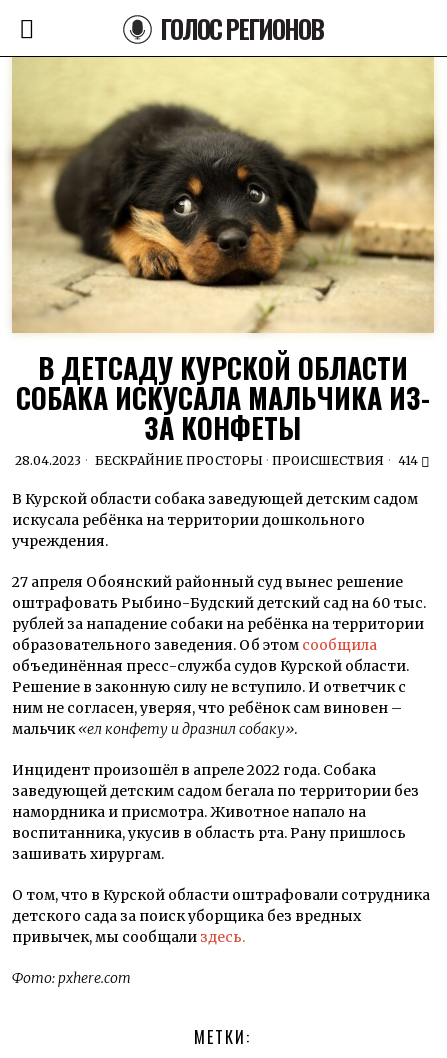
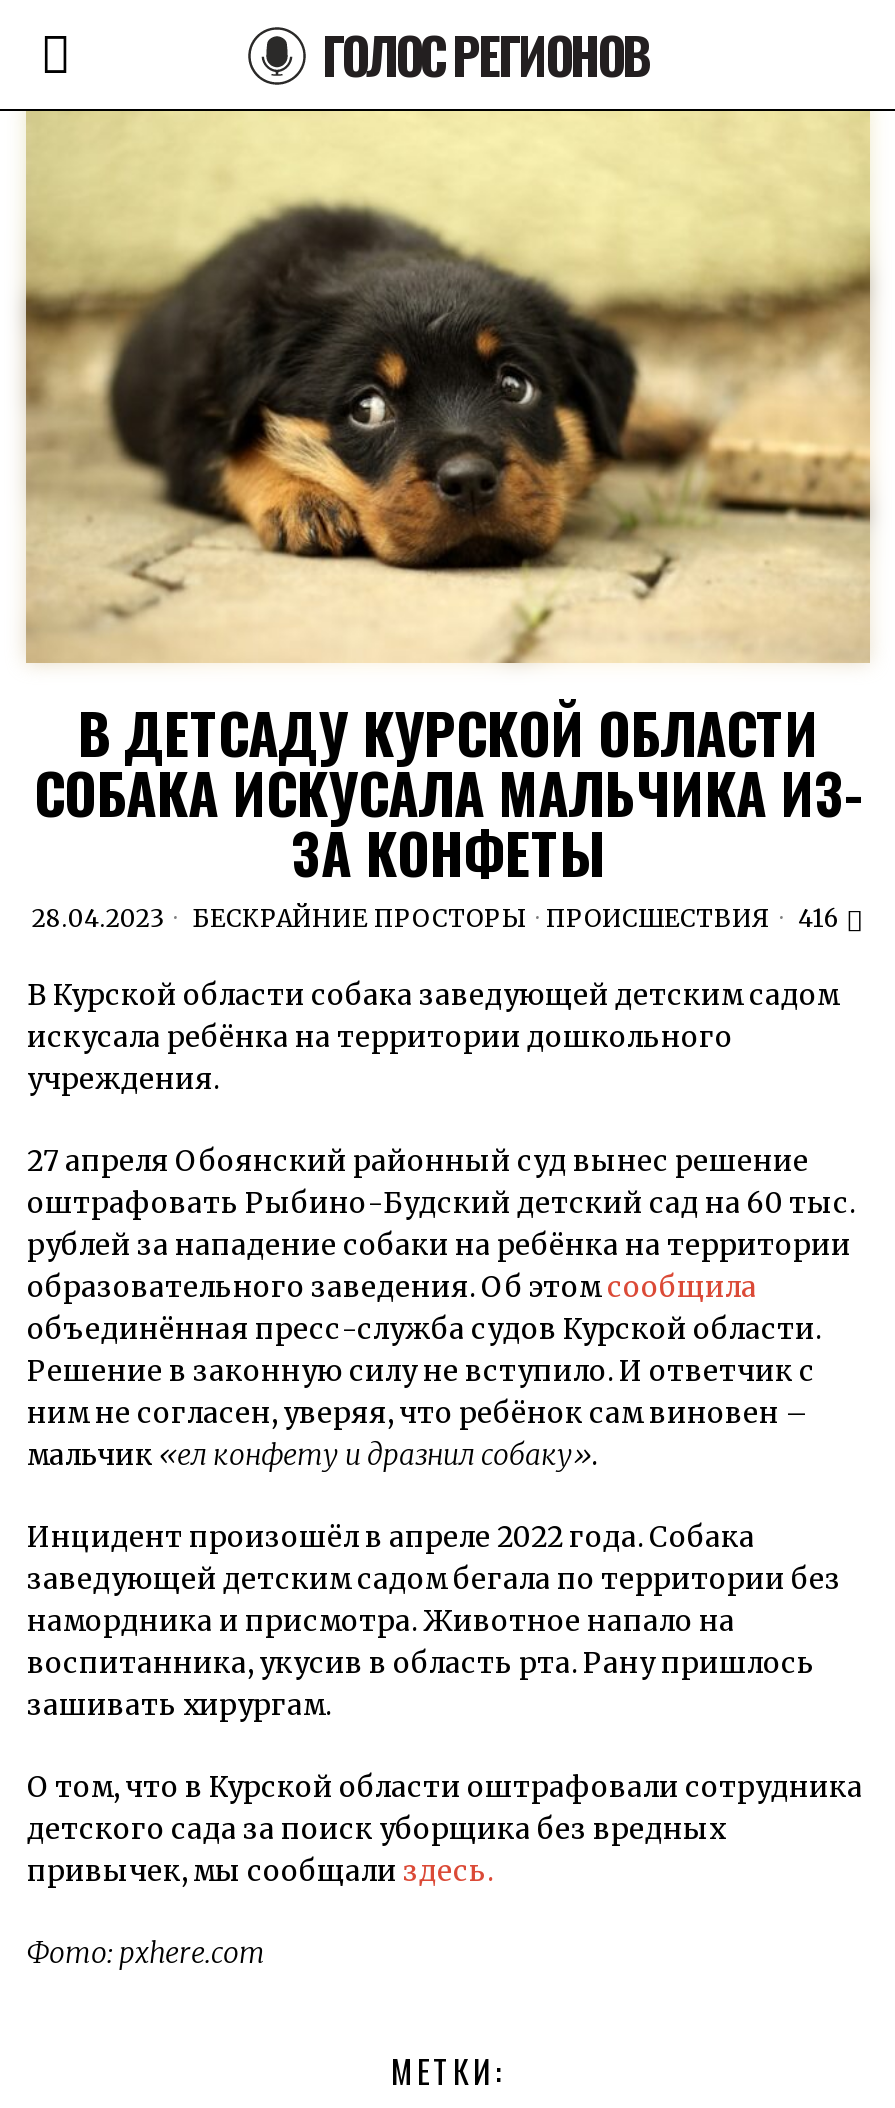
- 28.04.2023 БЕСКРАЙНИЕ ПРОСТОРЫ ПРОИСШЕСТВИЯ 414
+ 28.04.2023 БЕСКРАЙНИЕ ПРОСТОРЫ ПРОИСШЕСТВИЯ 416
